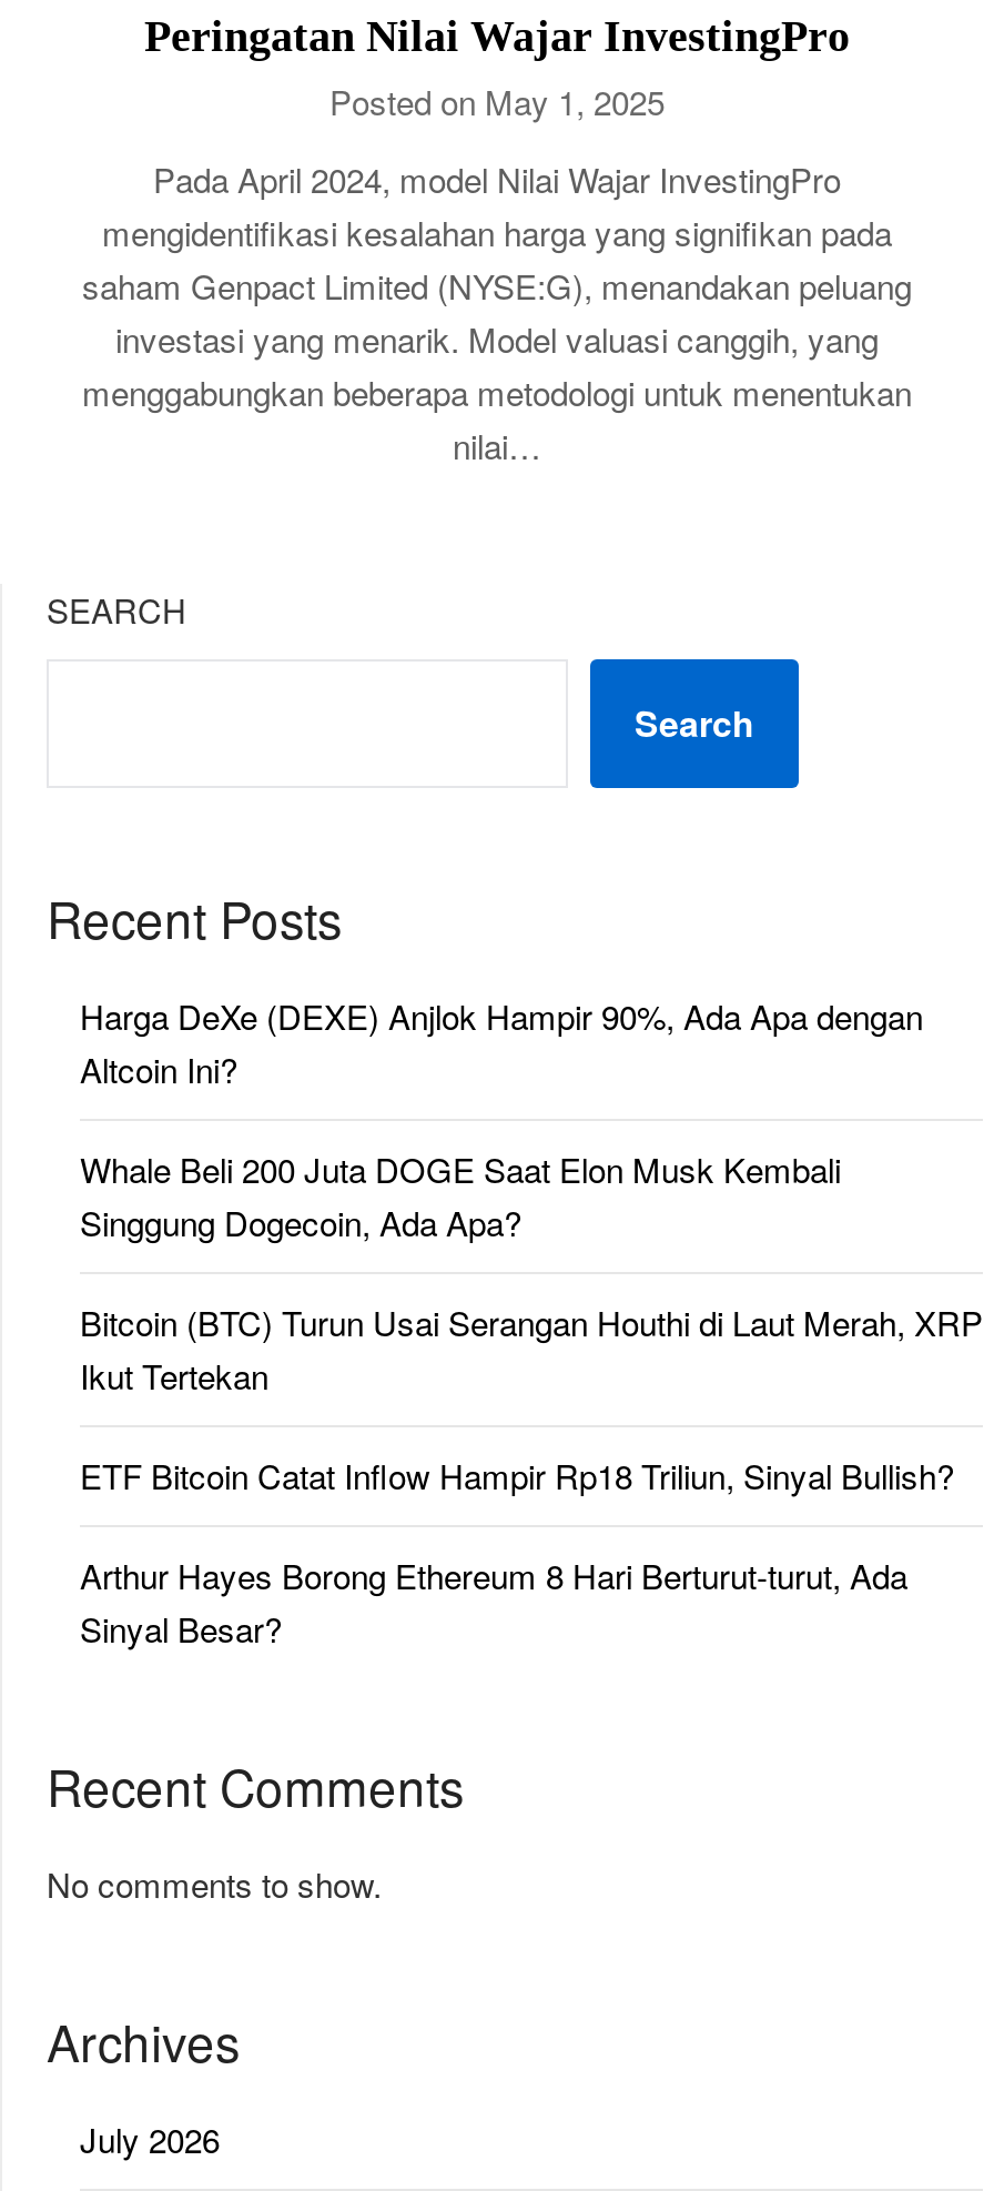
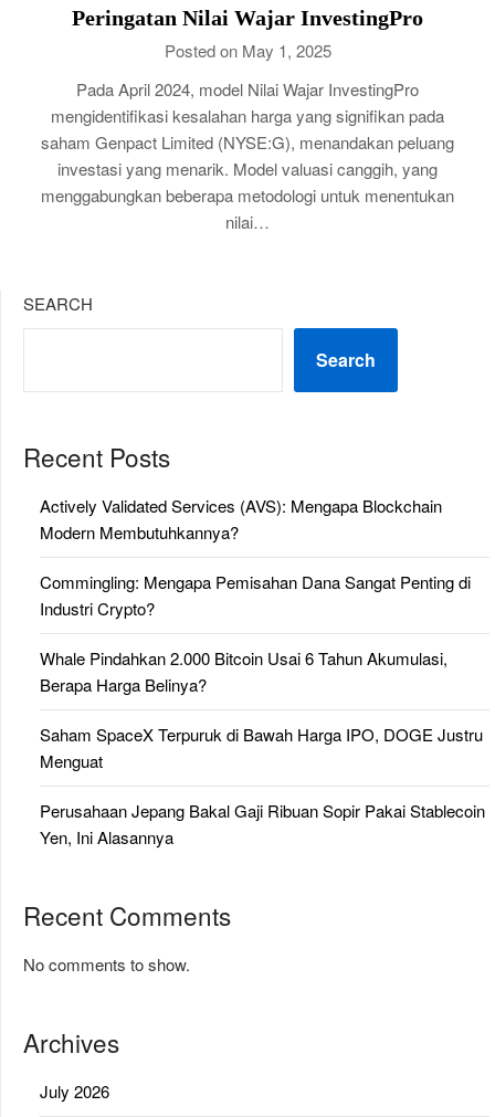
- Harga DeXe (DEXE) Anjlok Hampir 90%, Ada Apa dengan
- Altcoin Ini?
+ Actively Validated Services (AVS): Mengapa Blockchain
+ Modern Membutuhkannya?

- Whale Beli 200 Juta DOGE Saat Elon Musk Kembali
- Singgung Dogecoin, Ada Apa?
+ Commingling: Mengapa Pemisahan Dana Sangat Penting di
+ Industri Crypto?

- Bitcoin (BTC) Turun Usai Serangan Houthi di Laut Merah, XRP
- Ikut Tertekan
+ Whale Pindahkan 2.000 Bitcoin Usai 6 Tahun Akumulasi,
+ Berapa Harga Belinya?

- ETF Bitcoin Catat Inflow Hampir Rp18 Triliun, Sinyal Bullish?
+ Saham SpaceX Terpuruk di Bawah Harga IPO, DOGE Justru
+ Menguat

- Arthur Hayes Borong Ethereum 8 Hari Berturut-turut, Ada
- Sinyal Besar?
+ Perusahaan Jepang Bakal Gaji Ribuan Sopir Pakai Stablecoin
+ Yen, Ini Alasannya
